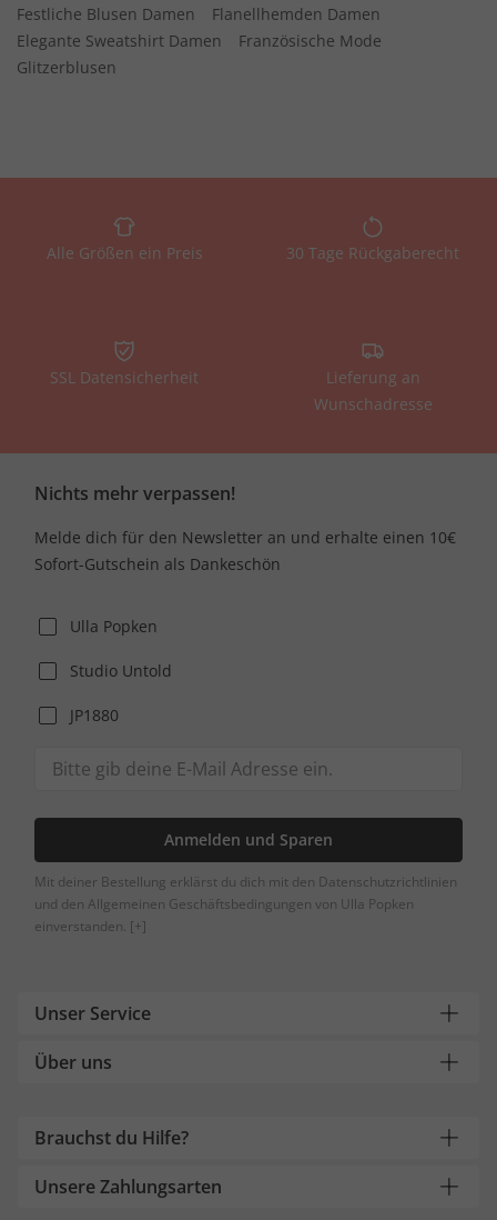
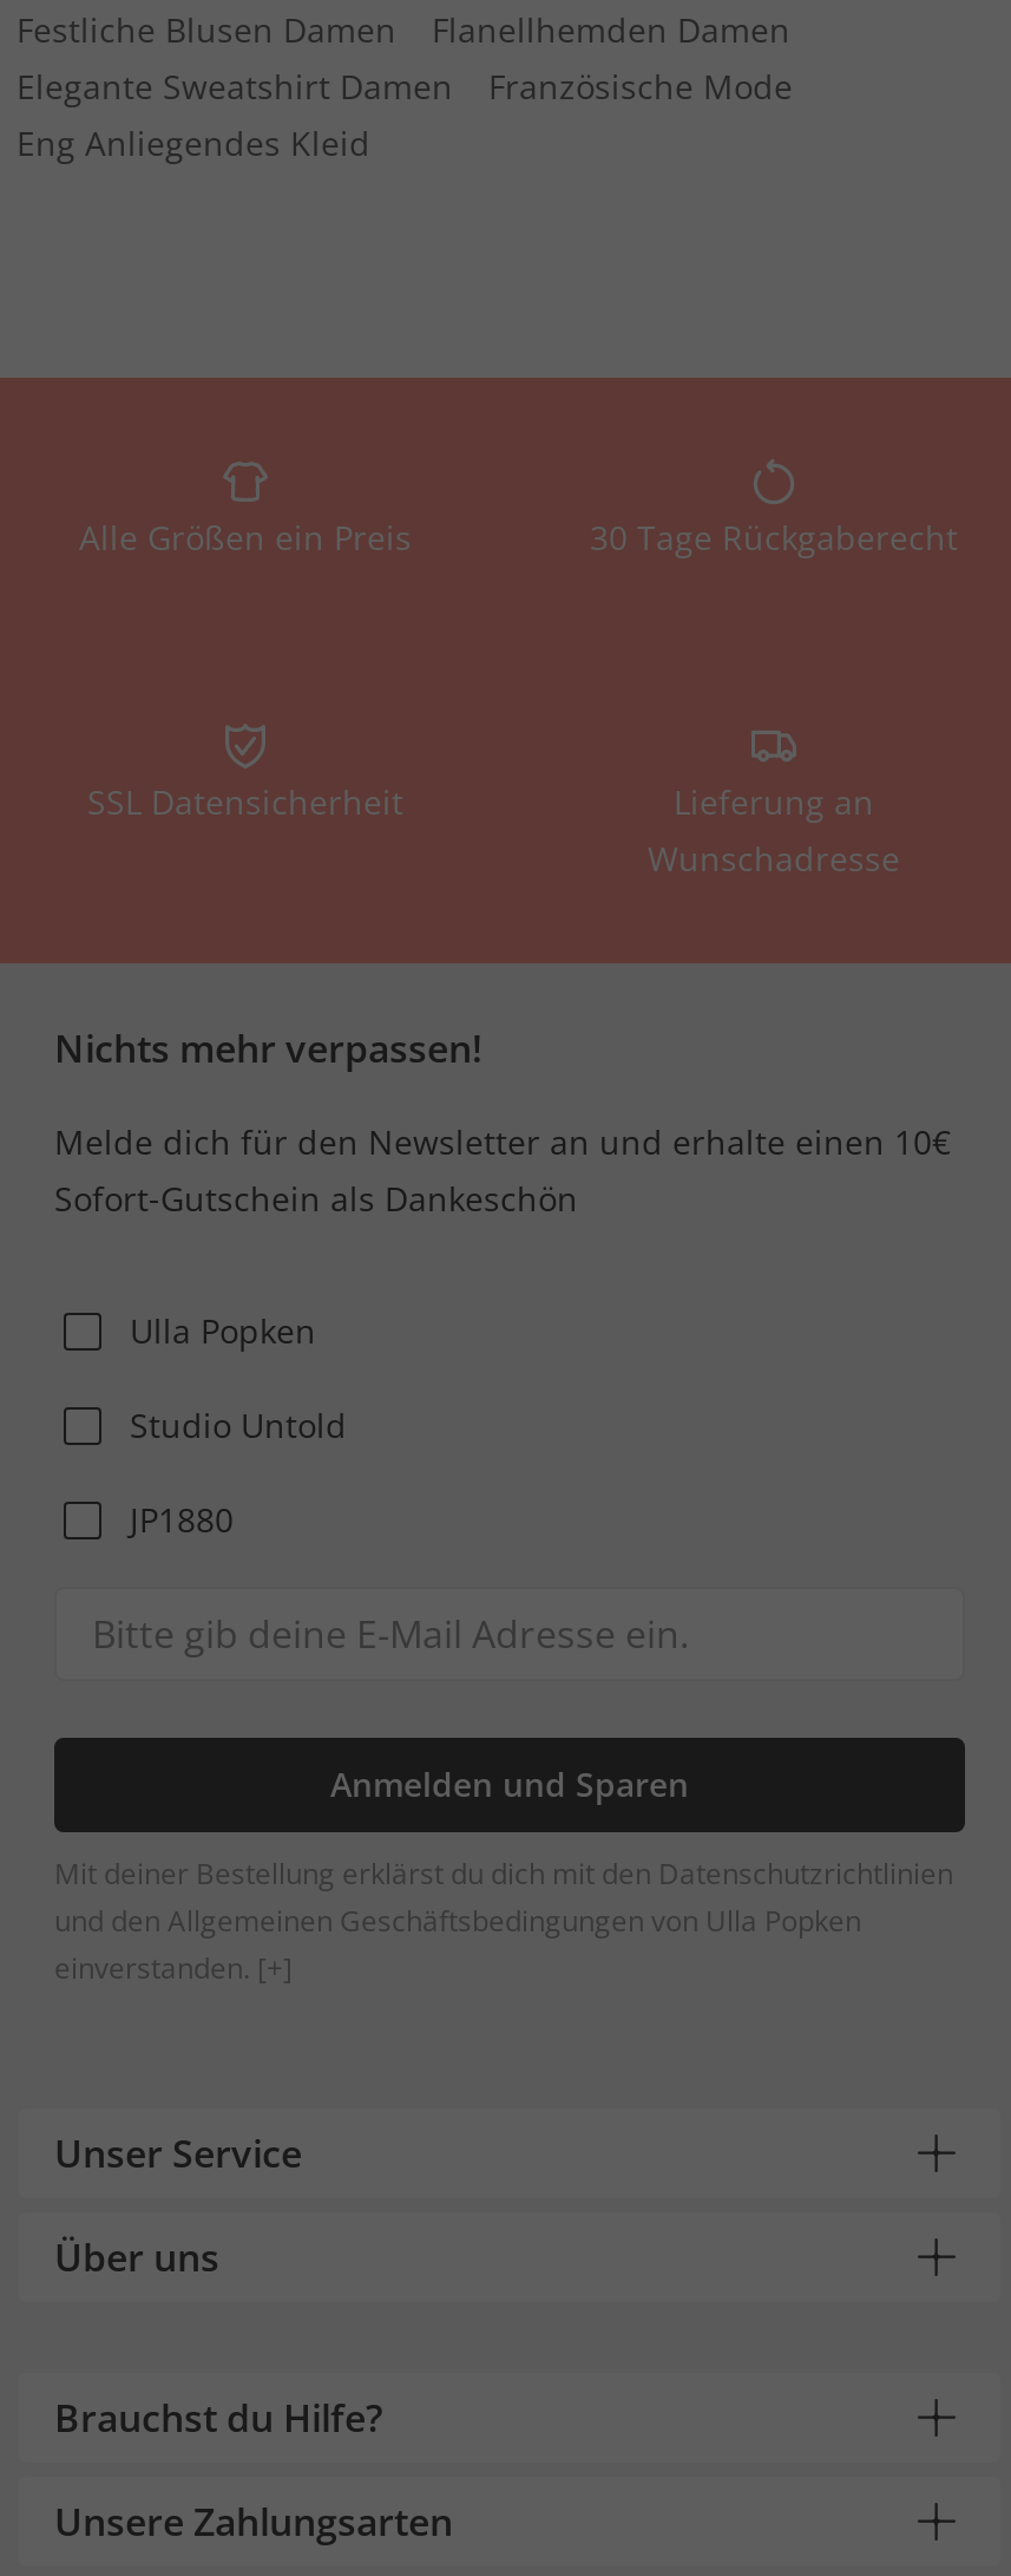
- Glitzerblusen
+ Eng Anliegendes Kleid
